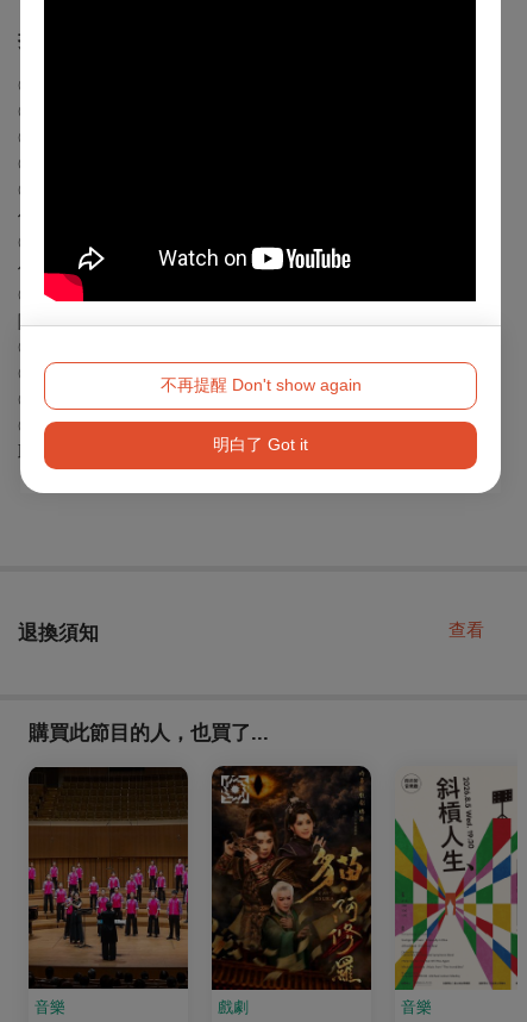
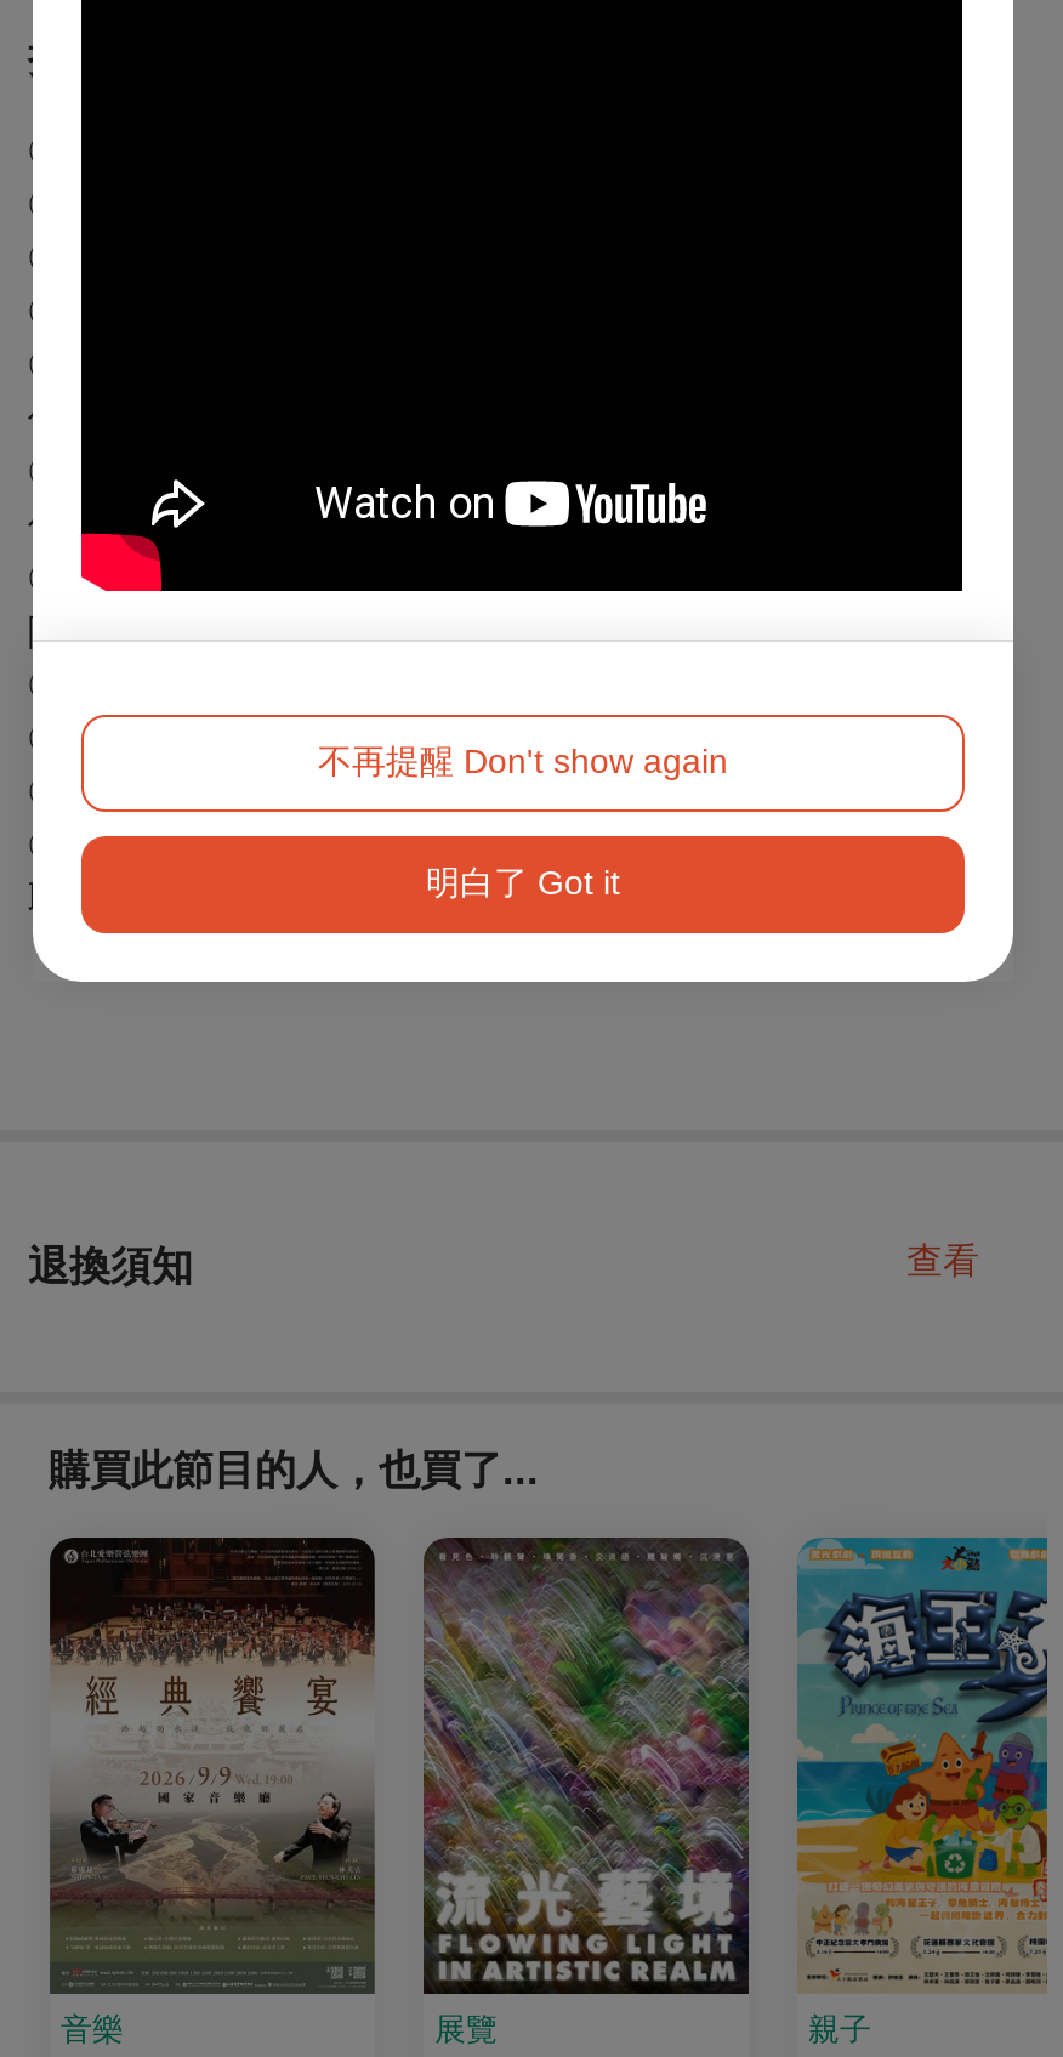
- [image]
- 戲劇
+ [image]
+ 展覽

- [image]
- 音樂
+ [image]
+ 親子

- [image]
+ [image]
